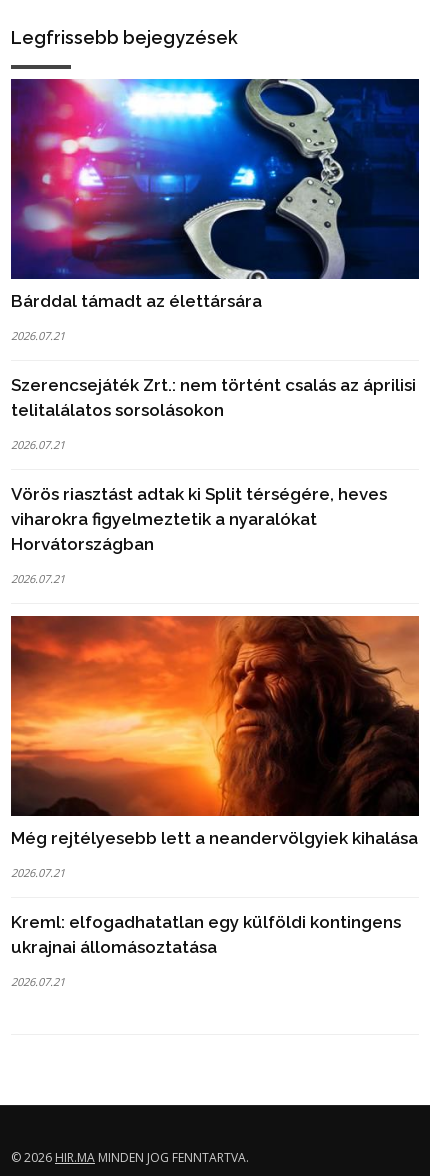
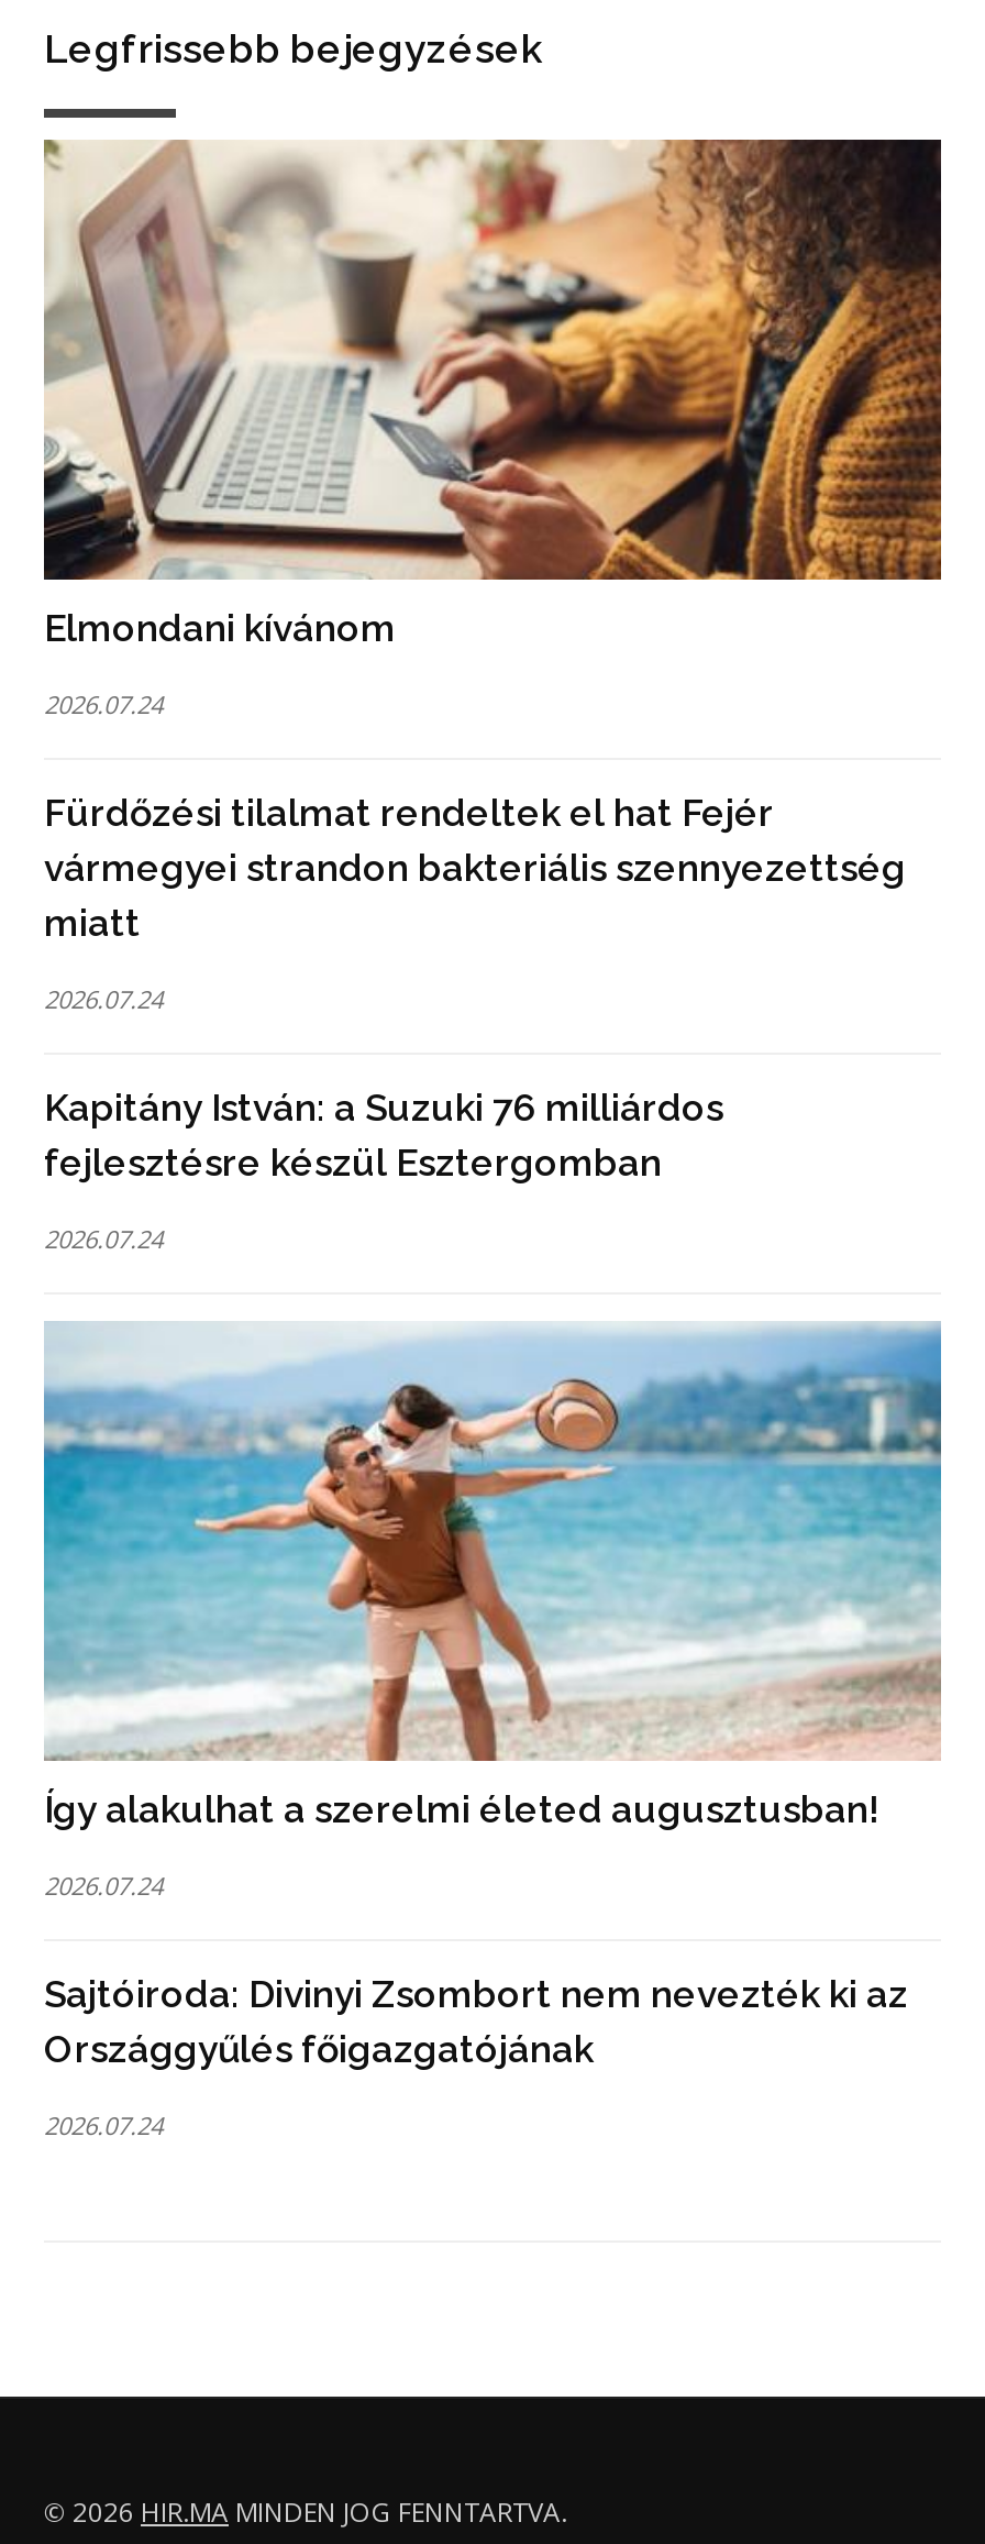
- [image]
- Bárddal támadt az élettársára
+ [image]
+ Elmondani kívánom

- 2026.07.21
+ 2026.07.24

- Szerencsejáték Zrt.: nem történt csalás az áprilisi
- telitalálatos sorsolásokon
+ Fürdőzési tilalmat rendeltek el hat Fejér
+ vármegyei strandon bakteriális szennyezettség
+ miatt

- 2026.07.21
+ 2026.07.24

- Vörös riasztást adtak ki Split térségére, heves
- viharokra figyelmeztetik a nyaralókat
- Horvátországban
+ Kapitány István: a Suzuki 76 milliárdos
+ fejlesztésre készül Esztergomban

- 2026.07.21
+ 2026.07.24

- [image]
- Még rejtélyesebb lett a neandervölgyiek kihalása
+ [image]
+ Így alakulhat a szerelmi életed augusztusban!

- 2026.07.21
+ 2026.07.24

- Kreml: elfogadhatatlan egy külföldi kontingens
- ukrajnai állomásoztatása
+ Sajtóiroda: Divinyi Zsombort nem nevezték ki az
+ Országgyűlés főigazgatójának

- 2026.07.21
+ 2026.07.24
